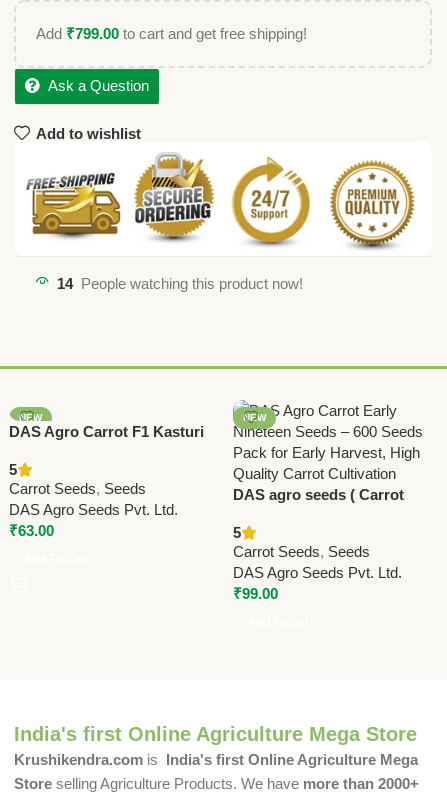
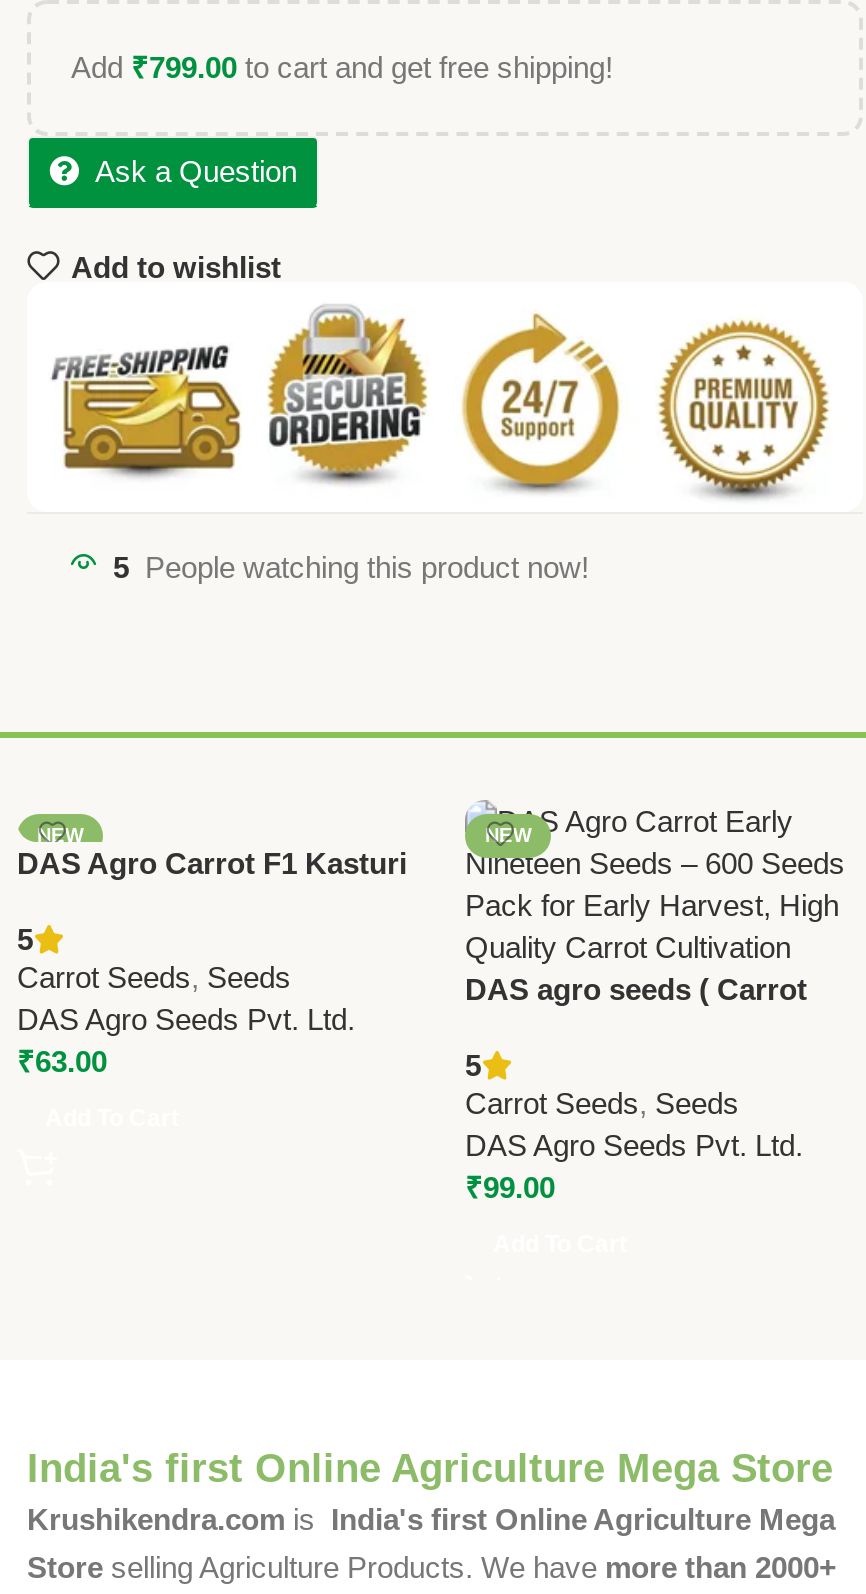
- 14 People watching this product now!
+ 5 People watching this product now!
